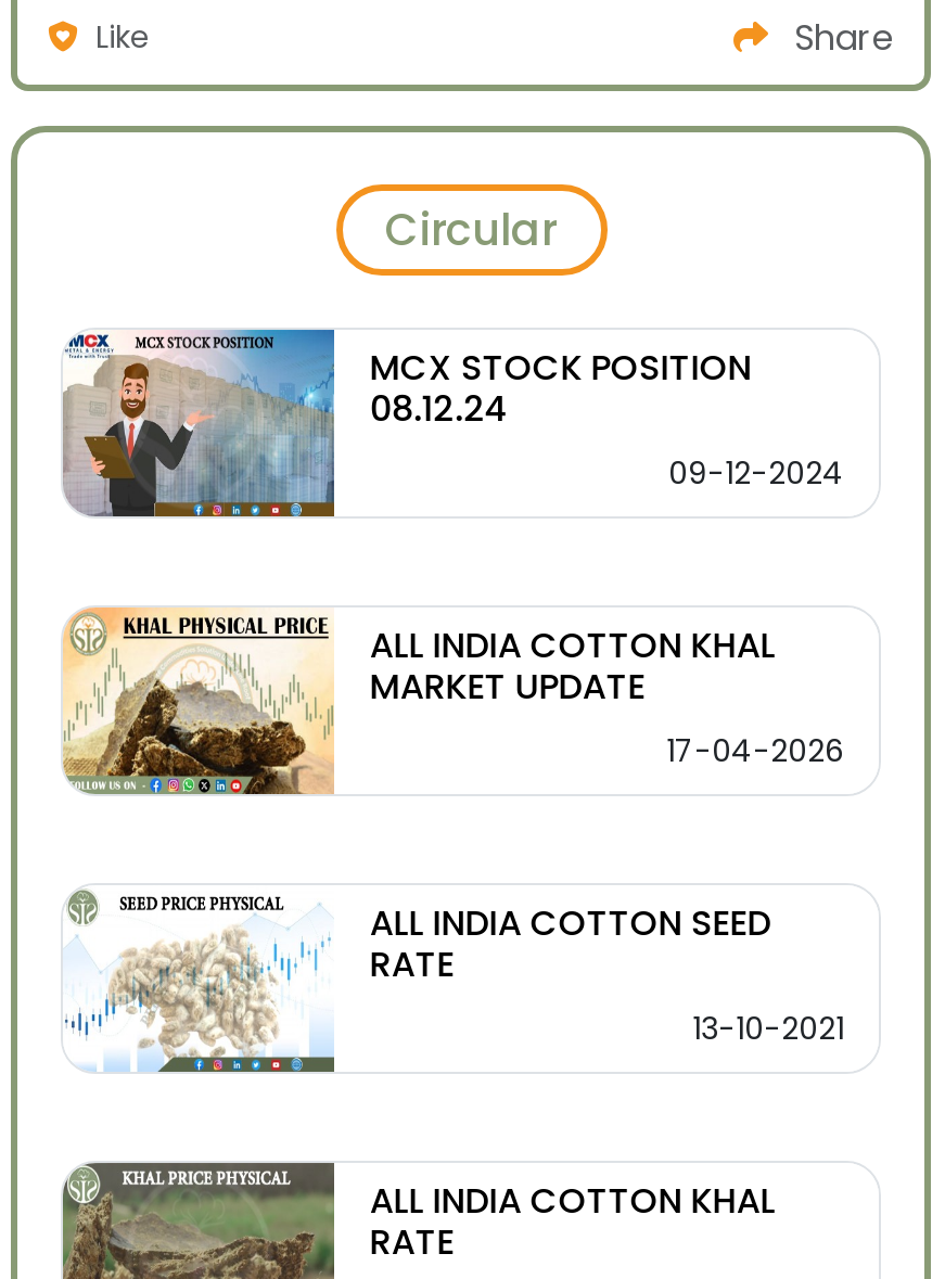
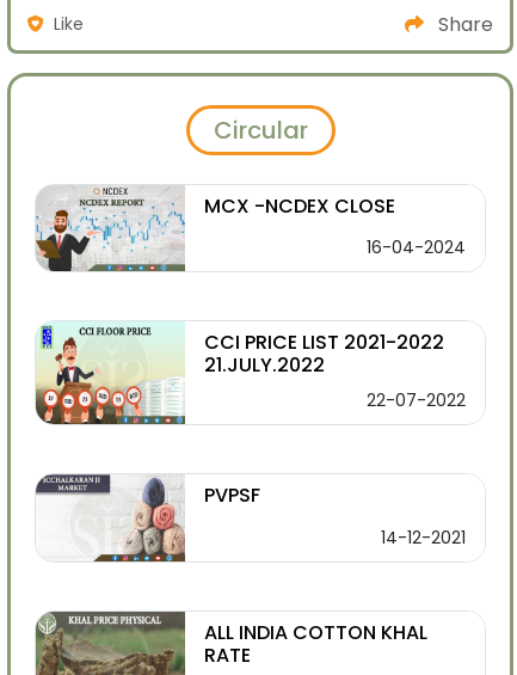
- [image]
- MCX STOCK POSITION
- 08.12.24
- 09-12-2024
+ [image]
+ MCX -NCDEX CLOSE
+ 16-04-2024

- [image]
- ALL INDIA COTTON KHAL
- MARKET UPDATE
- 17-04-2026
+ [image]
+ CCI PRICE LIST 2021-2022
+ 21.JULY.2022
+ 22-07-2022

- [image]
- ALL INDIA COTTON SEED
- RATE
- 13-10-2021
+ [image]
+ PVPSF
+ 14-12-2021
